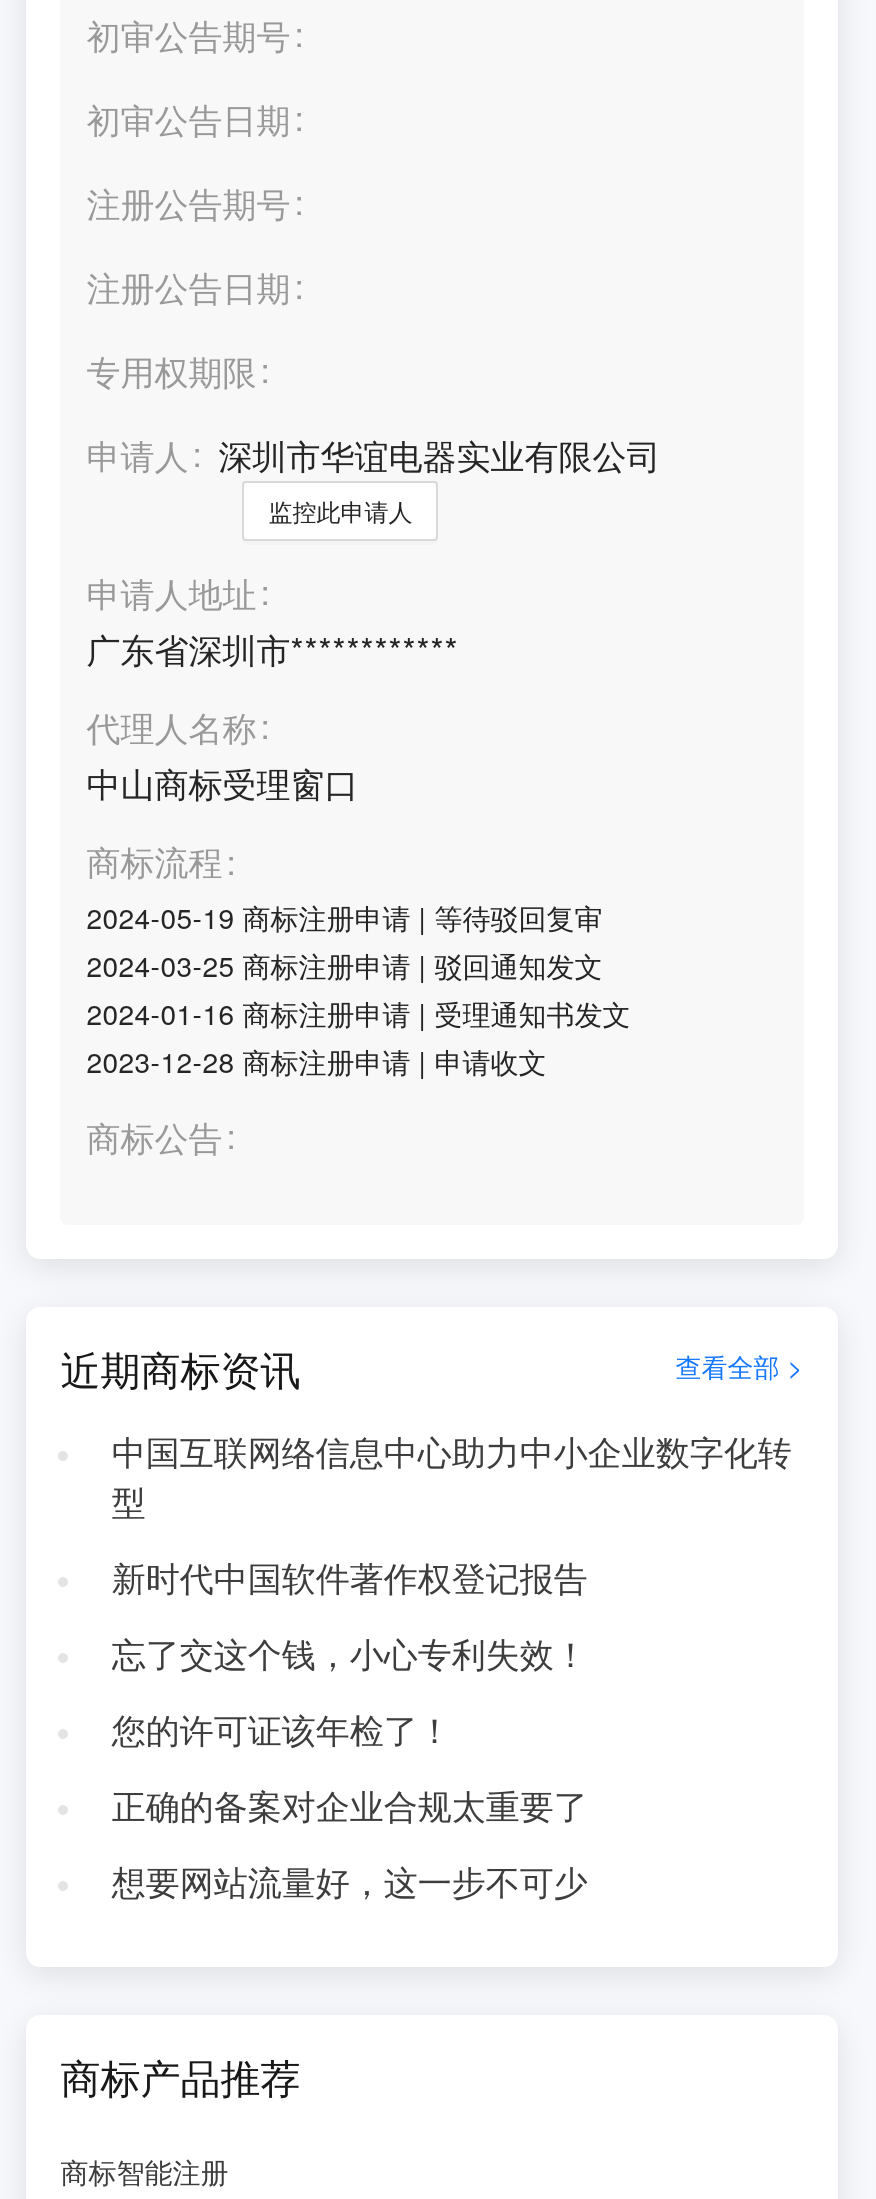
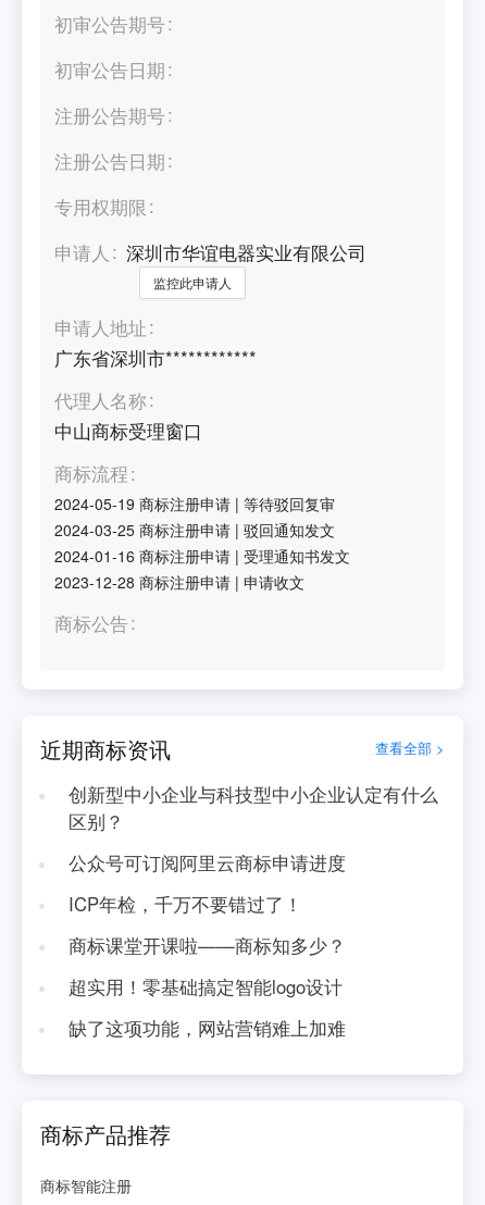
- 中国互联网络信息中心助力中小企业数字化转
- 型
+ 创新型中小企业与科技型中小企业认定有什么
+ 区别？

- 新时代中国软件著作权登记报告
+ 公众号可订阅阿里云商标申请进度

- 忘了交这个钱，小心专利失效！
+ ICP年检，千万不要错过了！

- 您的许可证该年检了！
+ 商标课堂开课啦——商标知多少？

- 正确的备案对企业合规太重要了
+ 超实用！零基础搞定智能logo设计

- 想要网站流量好，这一步不可少
+ 缺了这项功能，网站营销难上加难
